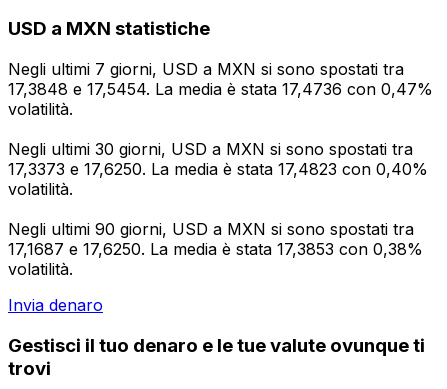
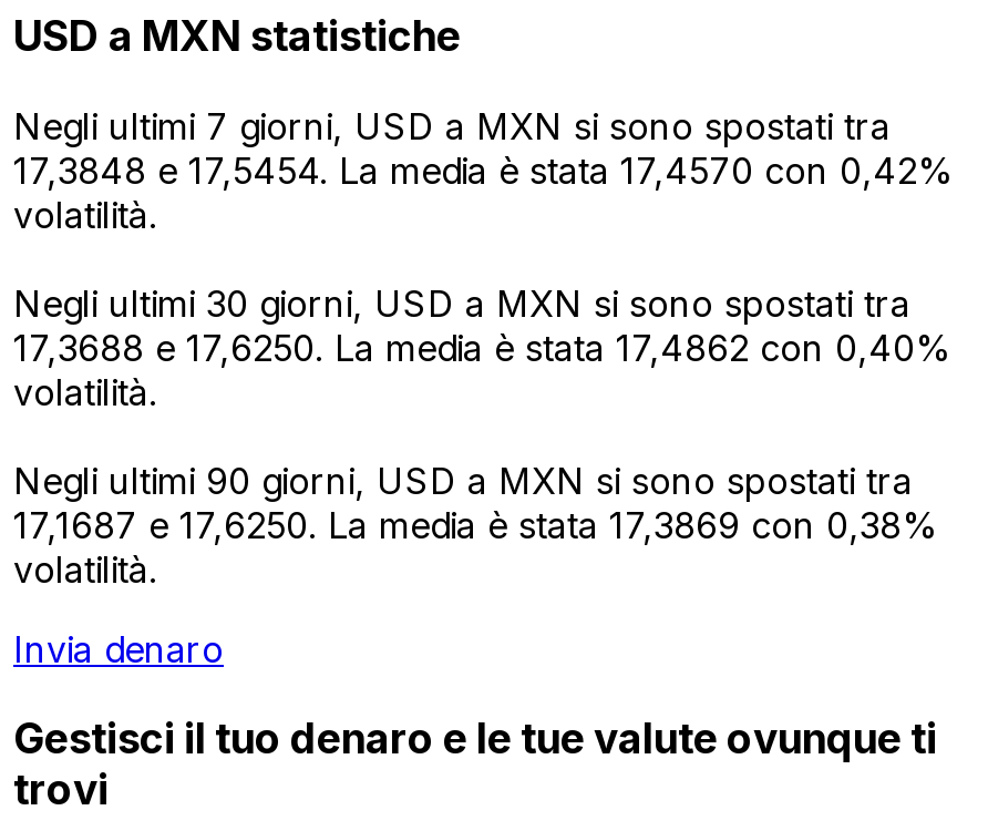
- 17,3848 e 17,5454. La media è stata 17,4736 con 0,47%
+ 17,3848 e 17,5454. La media è stata 17,4570 con 0,42%

- 17,3373 e 17,6250. La media è stata 17,4823 con 0,40%
+ 17,3688 e 17,6250. La media è stata 17,4862 con 0,40%

- 17,1687 e 17,6250. La media è stata 17,3853 con 0,38%
+ 17,1687 e 17,6250. La media è stata 17,3869 con 0,38%
